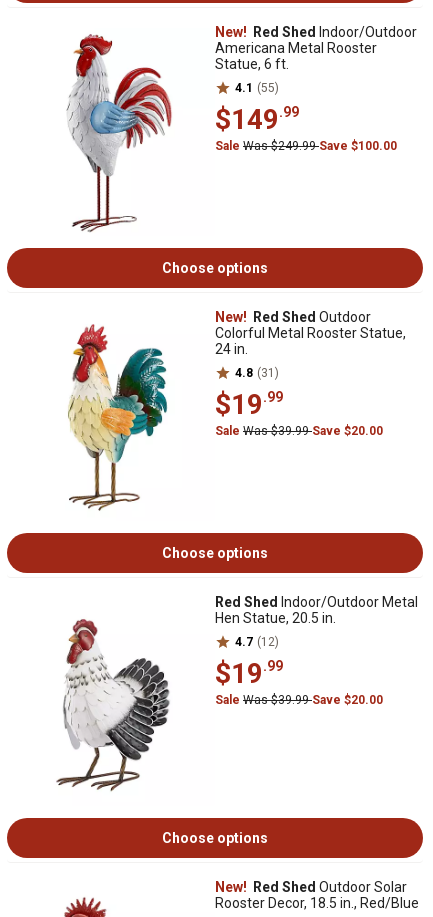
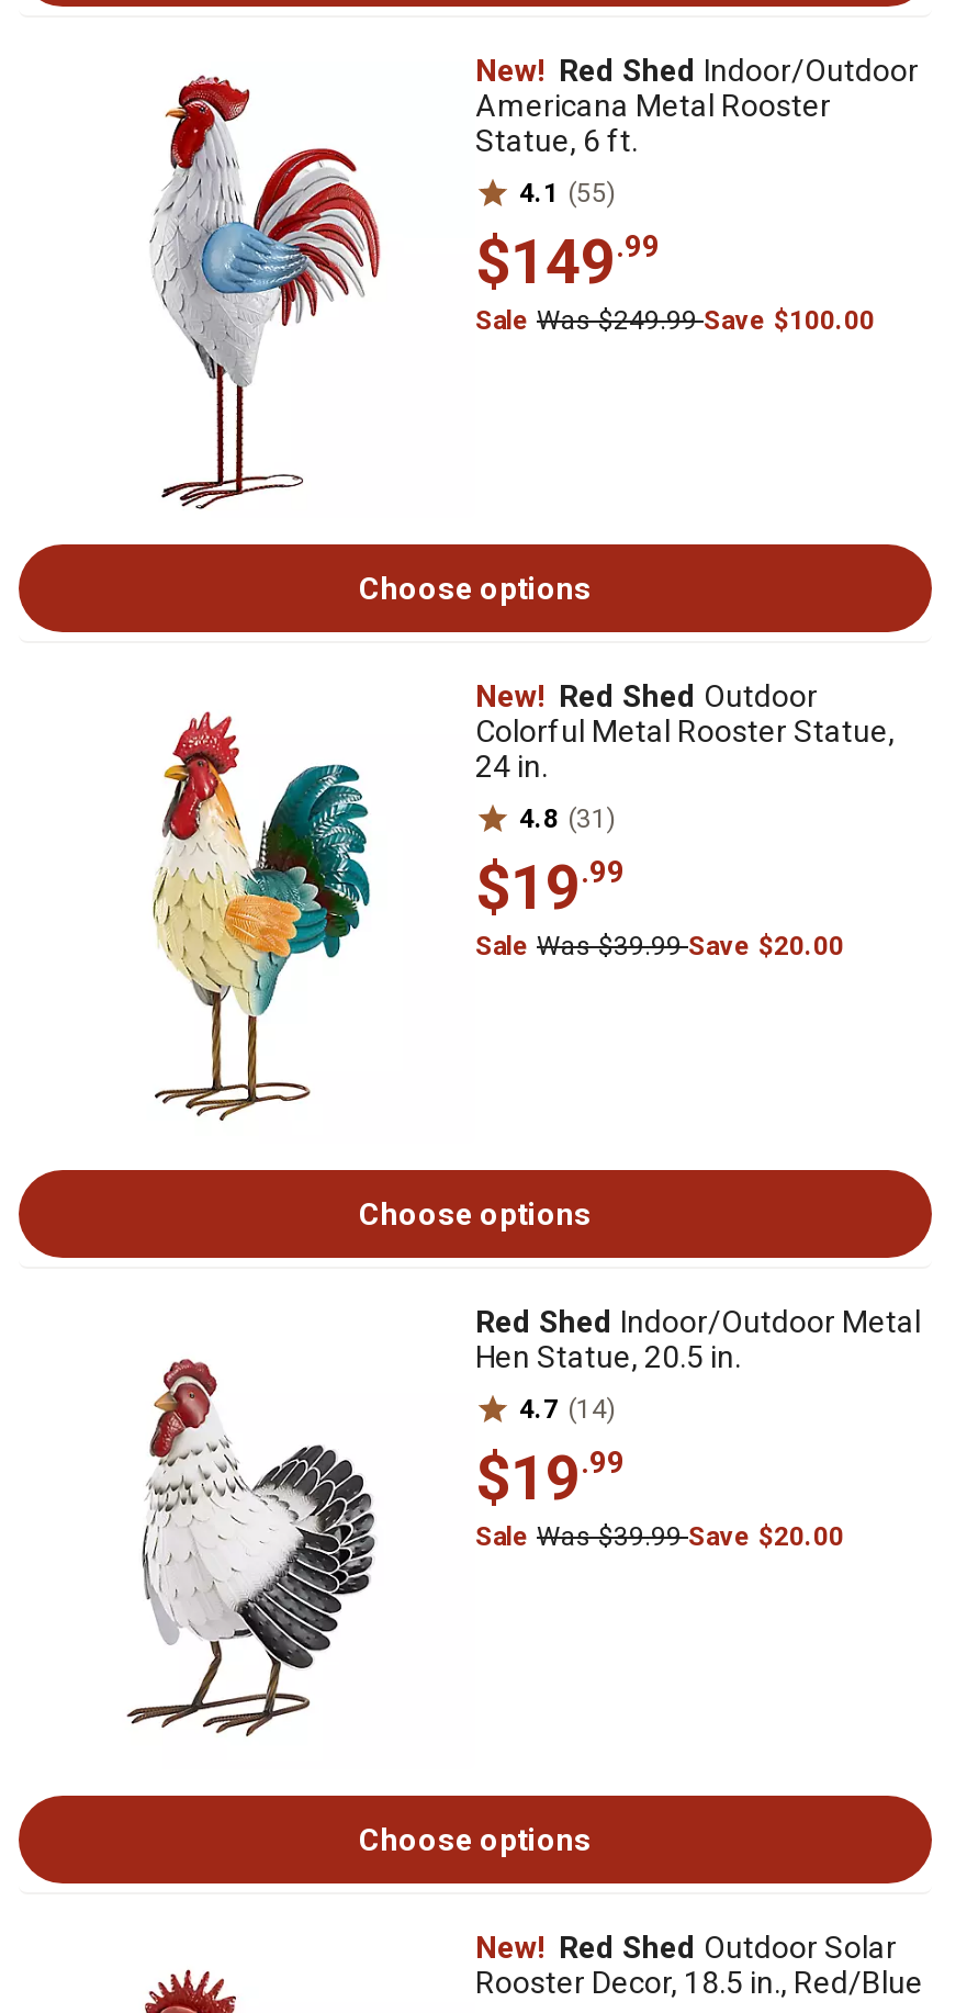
- 4.7 (12)
+ 4.7 (14)
